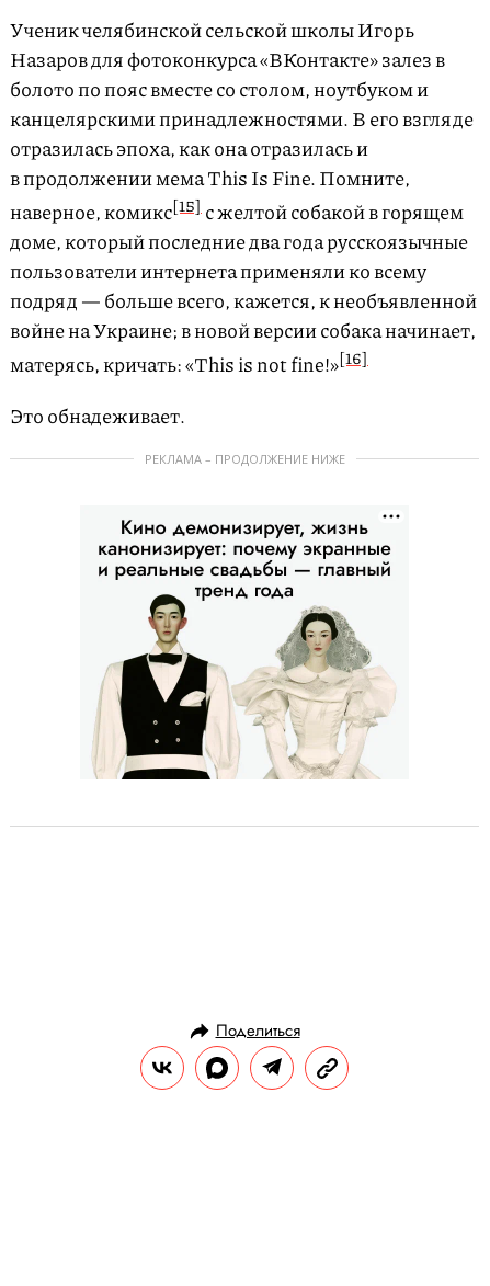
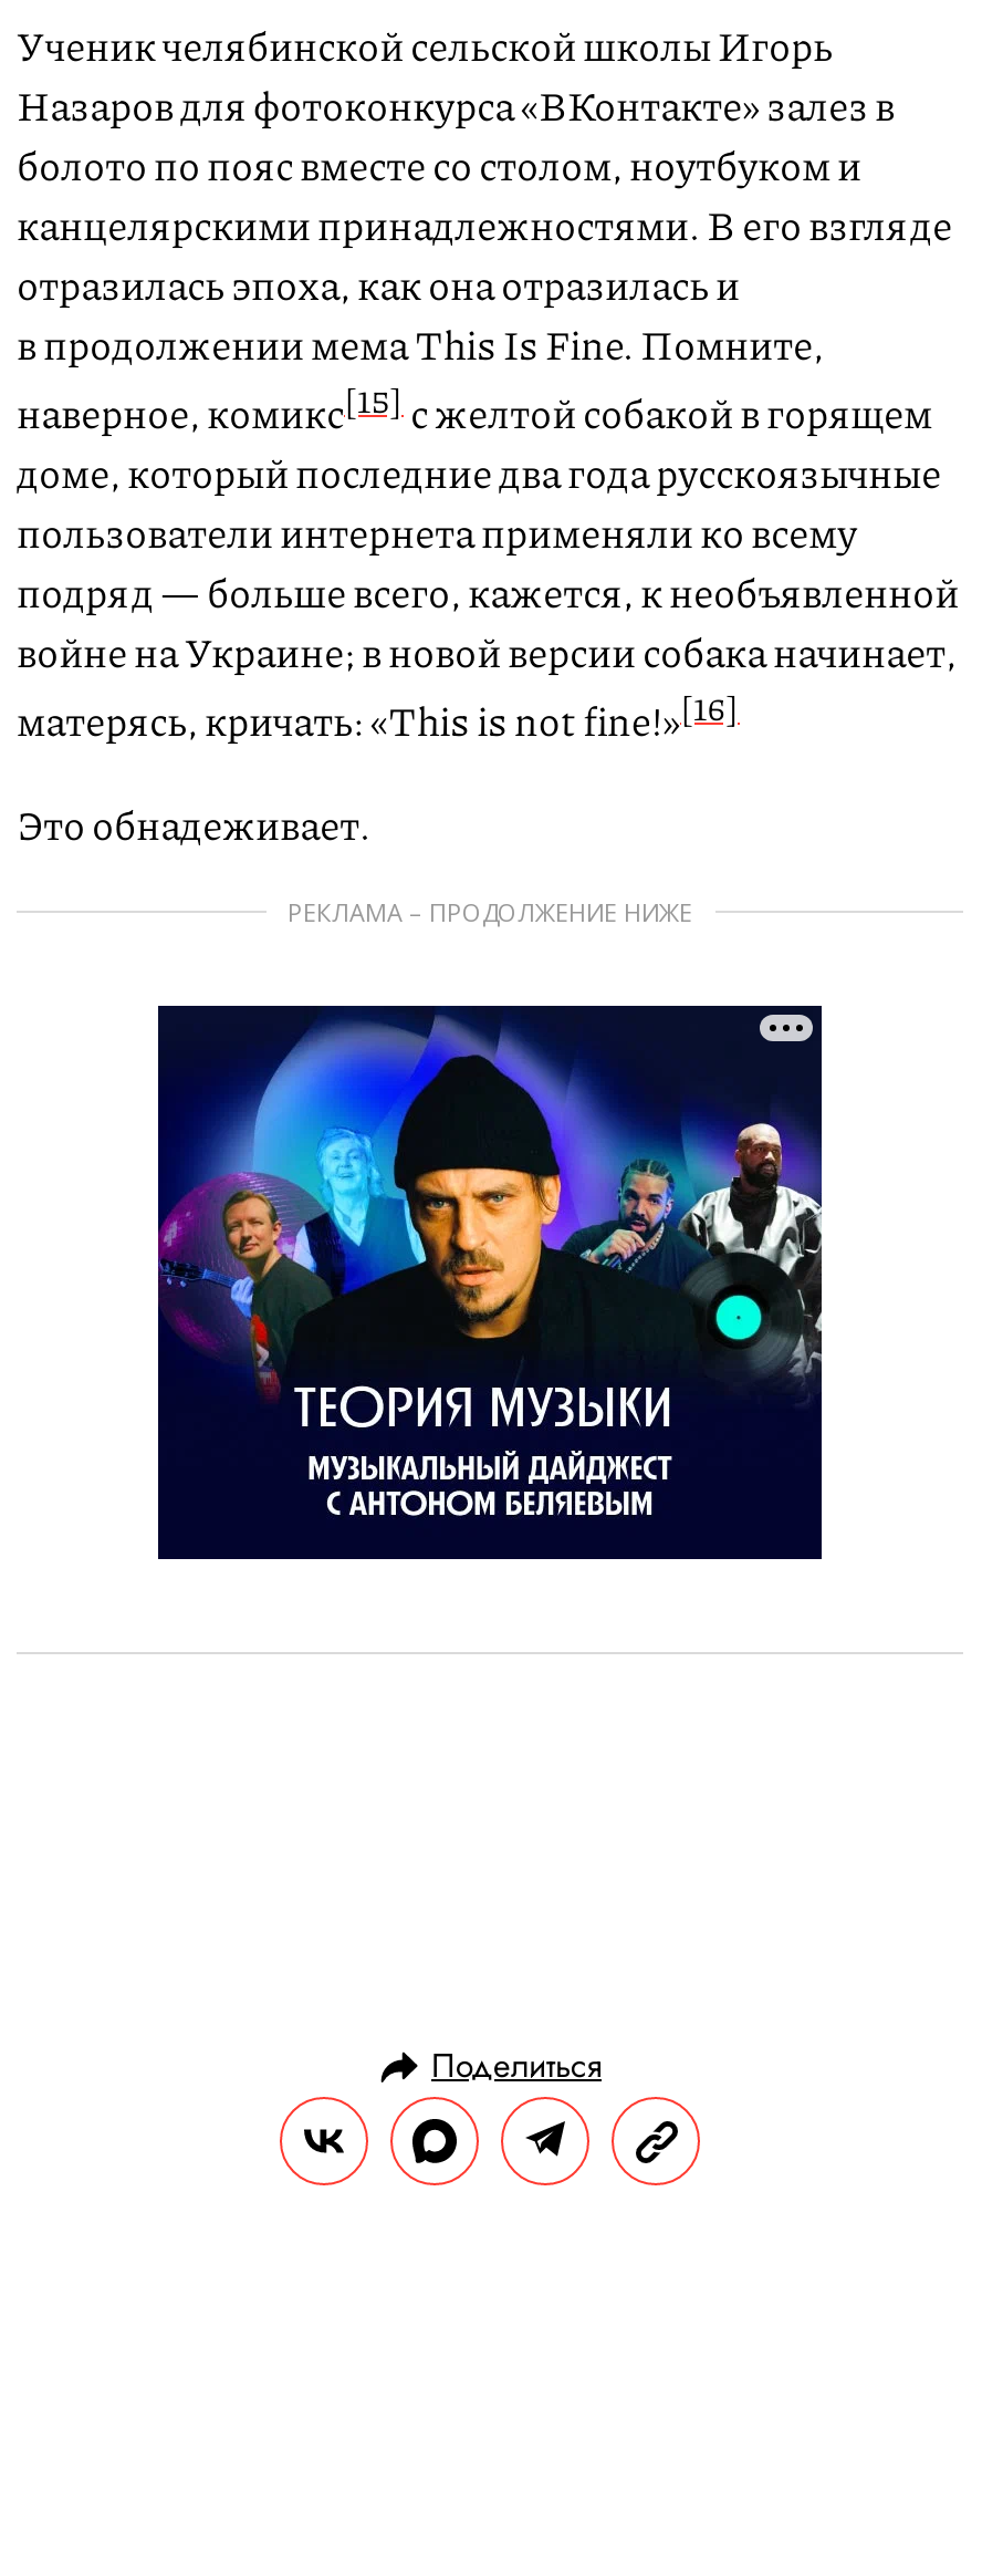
- [image]
+ [image]
